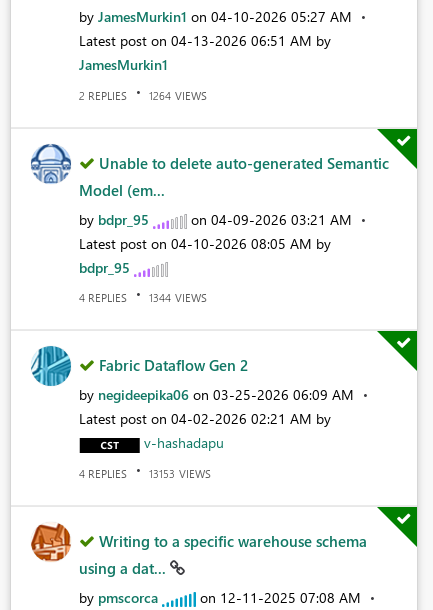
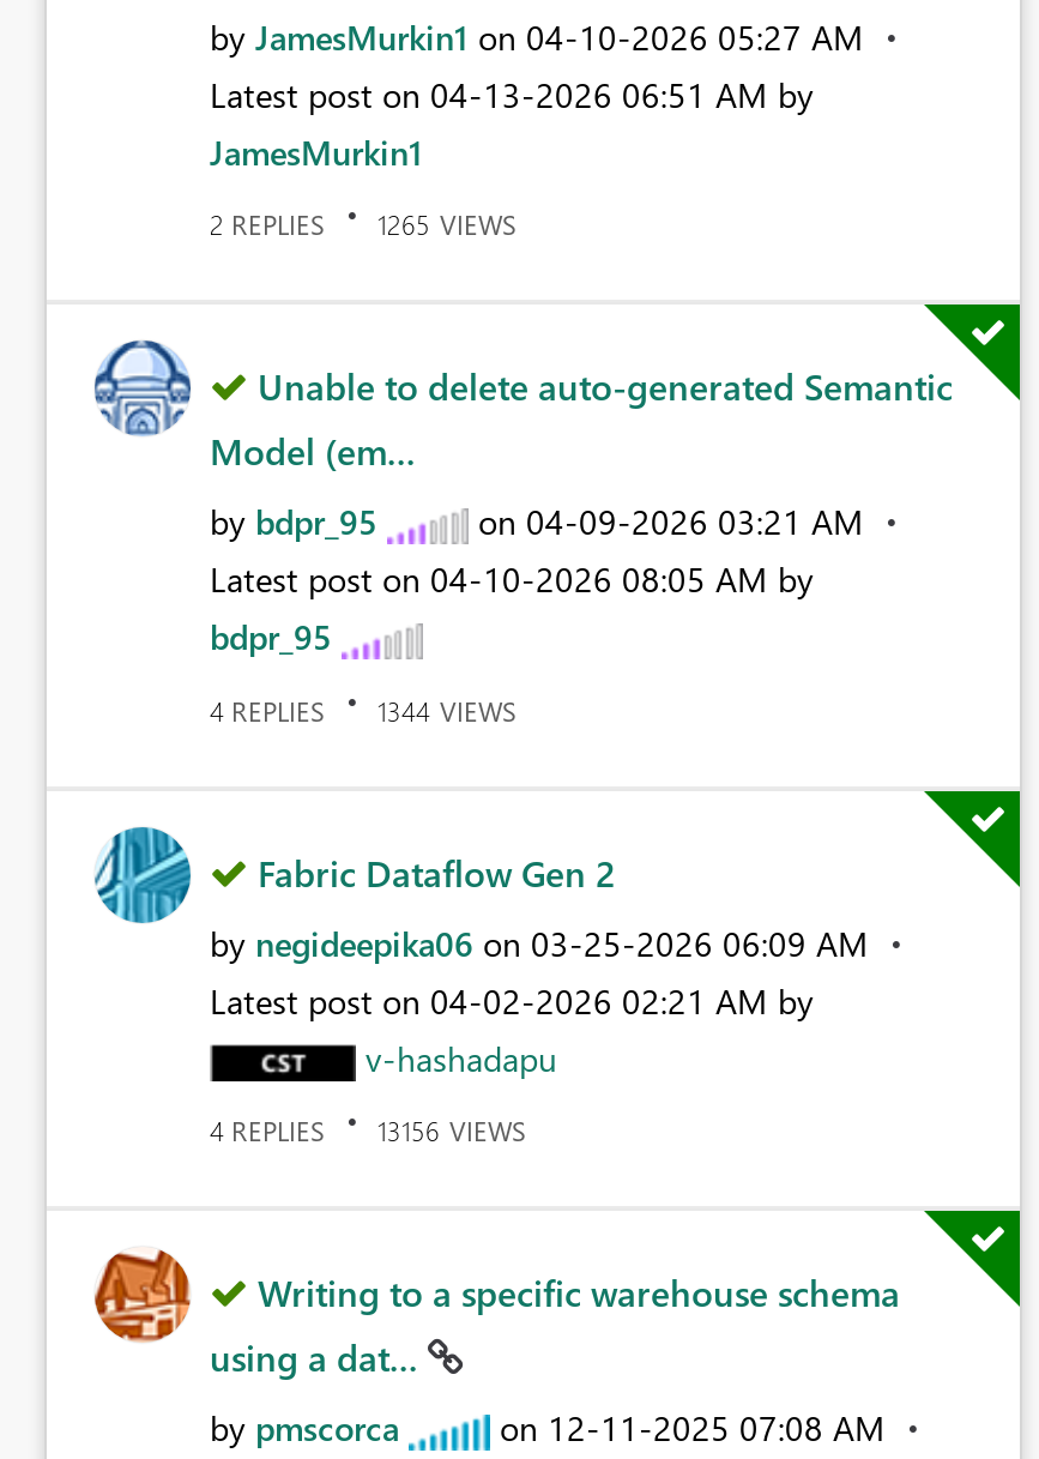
- 2 REPLIES 1264 VIEWS
+ 2 REPLIES 1265 VIEWS

- 4 REPLIES 13153 VIEWS
+ 4 REPLIES 13156 VIEWS
